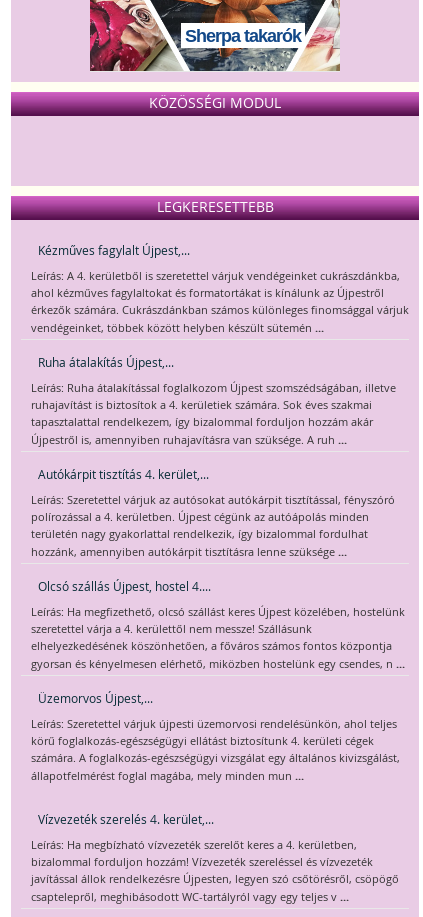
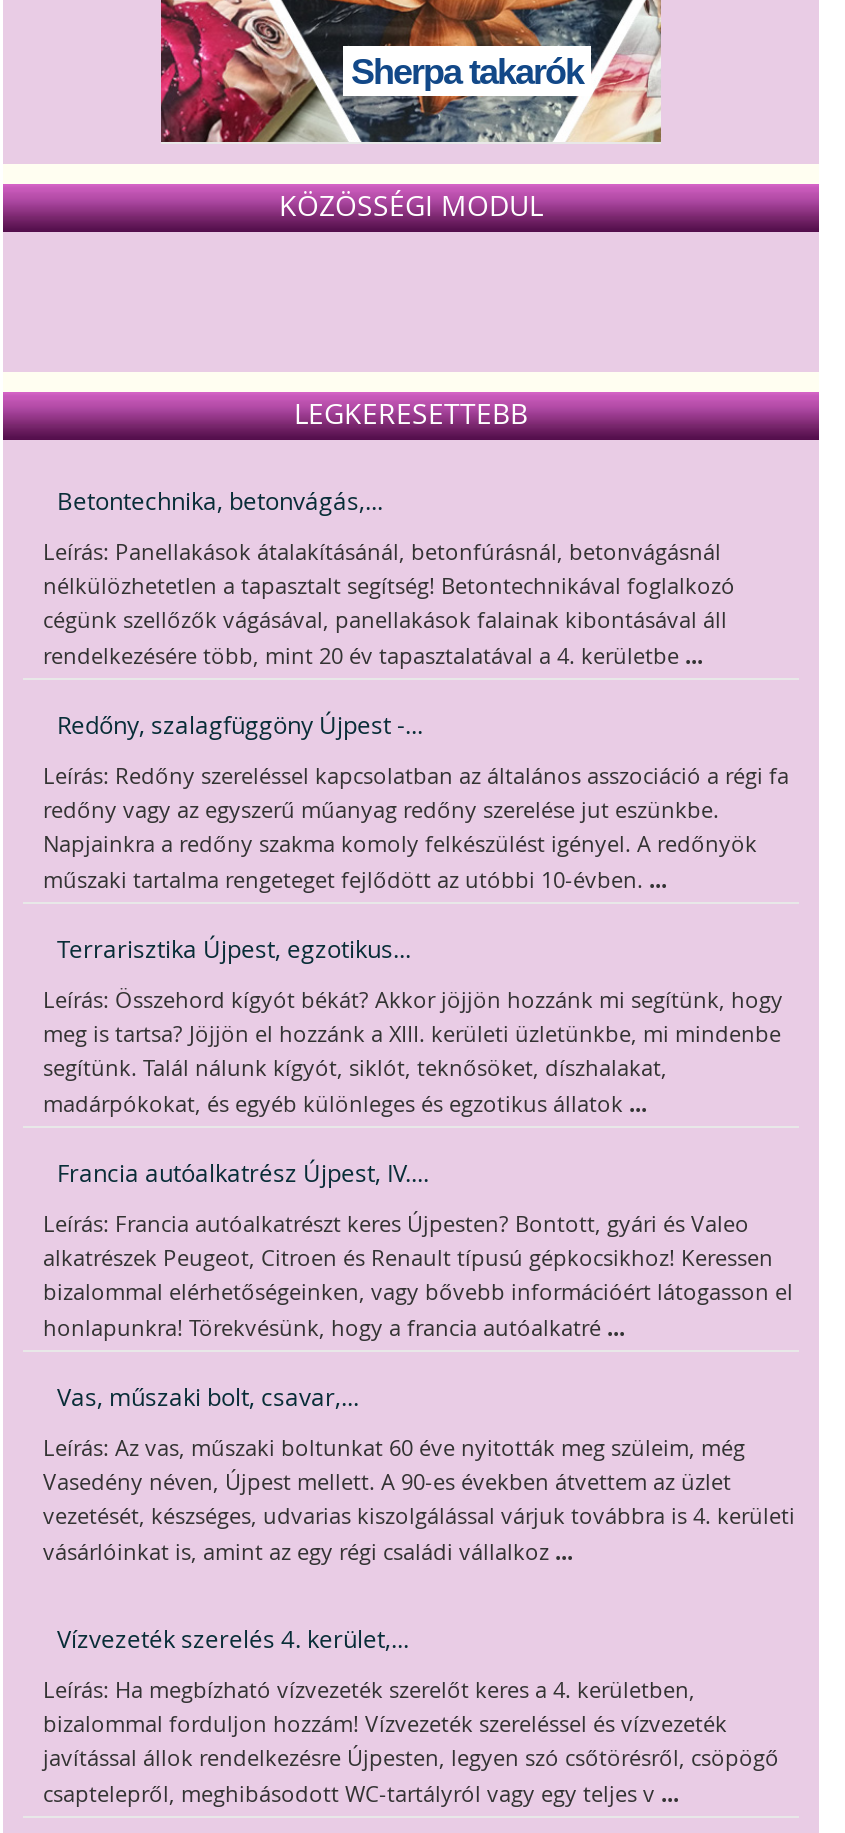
- Kézműves fagylalt Újpest,...
+ Betontechnika, betonvágás,...

- Leírás: A 4. kerületből is szeretettel várjuk vendégeinket cukrászdánkba,
- ahol kézműves fagylaltokat és formatortákat is kínálunk az Újpestről
- érkezők számára. Cukrászdánkban számos különleges finomsággal várjuk
- vendégeinket, többek között helyben készült sütemén...
+ Leírás: Panellakások átalakításánál, betonfúrásnál, betonvágásnál
+ nélkülözhetetlen a tapasztalt segítség! Betontechnikával foglalkozó
+ cégünk szellőzők vágásával, panellakások falainak kibontásával áll
+ rendelkezésére több, mint 20 év tapasztalatával a 4. kerületbe...

- Ruha átalakítás Újpest,...
+ Redőny, szalagfüggöny Újpest -...

- Leírás: Ruha átalakítással foglalkozom Újpest szomszédságában, illetve
- ruhajavítást is biztosítok a 4. kerületiek számára. Sok éves szakmai
- tapasztalattal rendelkezem, így bizalommal forduljon hozzám akár
- Újpestről is, amennyiben ruhajavításra van szüksége. A ruh...
+ Leírás: Redőny szereléssel kapcsolatban az általános asszociáció a régi fa
+ redőny vagy az egyszerű műanyag redőny szerelése jut eszünkbe.
+ Napjainkra a redőny szakma komoly felkészülést igényel. A redőnyök
+ műszaki tartalma rengeteget fejlődött az utóbbi 10-évben....

- Autókárpit tisztítás 4. kerület,...
+ Terrarisztika Újpest, egzotikus...

- Leírás: Szeretettel várjuk az autósokat autókárpit tisztítással, fényszóró
- polírozással a 4. kerületben. Újpest cégünk az autóápolás minden
- területén nagy gyakorlattal rendelkezik, így bizalommal fordulhat
- hozzánk, amennyiben autókárpit tisztításra lenne szüksége...
+ Leírás: Összehord kígyót békát? Akkor jöjjön hozzánk mi segítünk, hogy
+ meg is tartsa? Jöjjön el hozzánk a XIII. kerületi üzletünkbe, mi mindenbe
+ segítünk. Talál nálunk kígyót, siklót, teknősöket, díszhalakat,
+ madárpókokat, és egyéb különleges és egzotikus állatok...

- Olcsó szállás Újpest, hostel 4....
+ Francia autóalkatrész Újpest, IV....

- Leírás: Ha megfizethető, olcsó szállást keres Újpest közelében, hostelünk
- szeretettel várja a 4. kerülettől nem messze! Szállásunk
- elhelyezkedésének köszönhetően, a főváros számos fontos központja
- gyorsan és kényelmesen elérhető, miközben hostelünk egy csendes, n...
+ Leírás: Francia autóalkatrészt keres Újpesten? Bontott, gyári és Valeo
+ alkatrészek Peugeot, Citroen és Renault típusú gépkocsikhoz! Keressen
+ bizalommal elérhetőségeinken, vagy bővebb információért látogasson el
+ honlapunkra! Törekvésünk, hogy a francia autóalkatré...

- Üzemorvos Újpest,...
+ Vas, műszaki bolt, csavar,...

- Leírás: Szeretettel várjuk újpesti üzemorvosi rendelésünkön, ahol teljes
- körű foglalkozás-egészségügyi ellátást biztosítunk 4. kerületi cégek
- számára. A foglalkozás-egészségügyi vizsgálat egy általános kivizsgálást,
- állapotfelmérést foglal magába, mely minden mun...
+ Leírás: Az vas, műszaki boltunkat 60 éve nyitották meg szüleim, még
+ Vasedény néven, Újpest mellett. A 90-es években átvettem az üzlet
+ vezetését, készséges, udvarias kiszolgálással várjuk továbbra is 4. kerületi
+ vásárlóinkat is, amint az egy régi családi vállalkoz...
